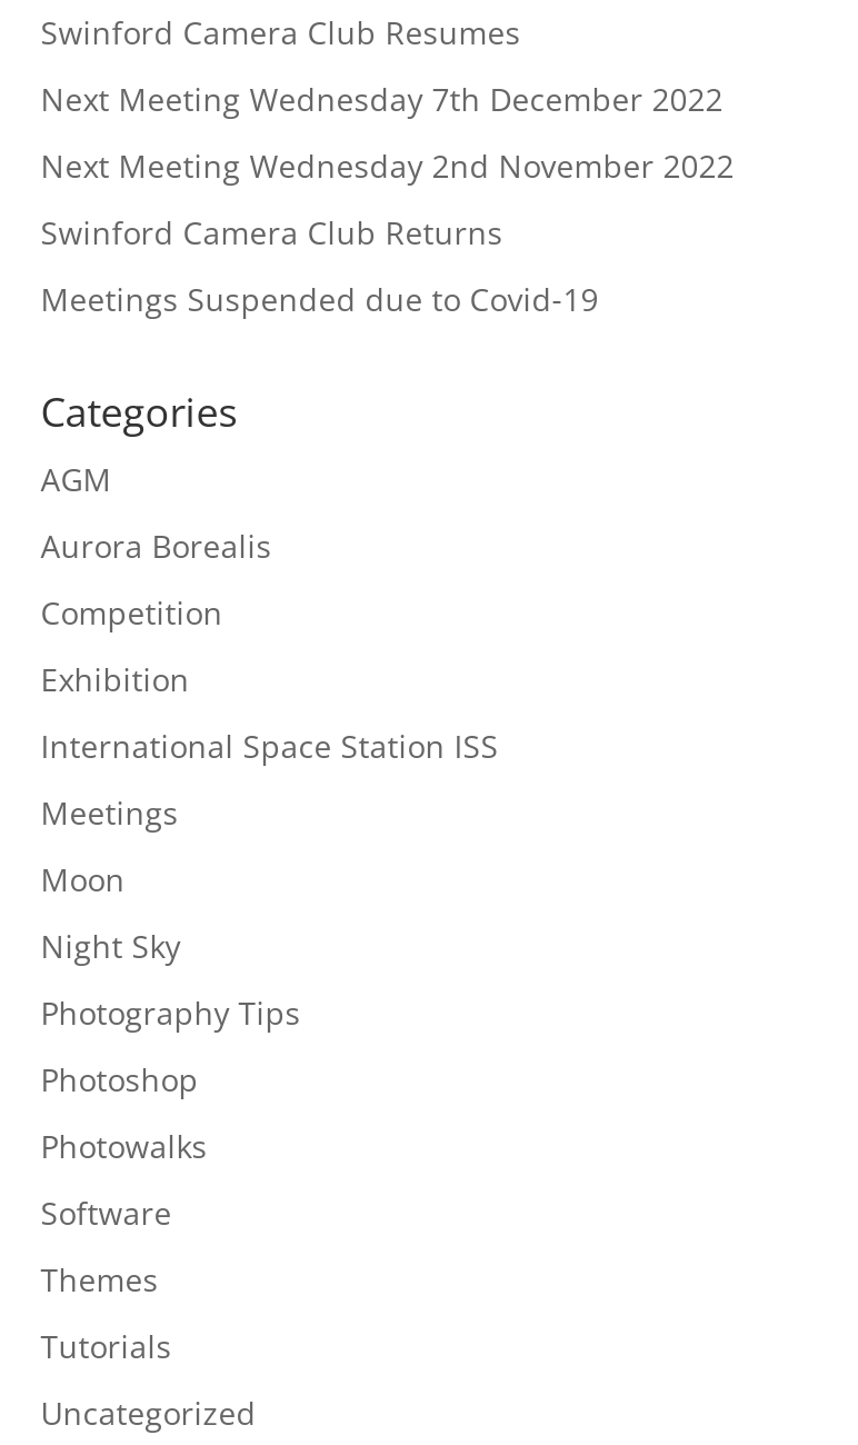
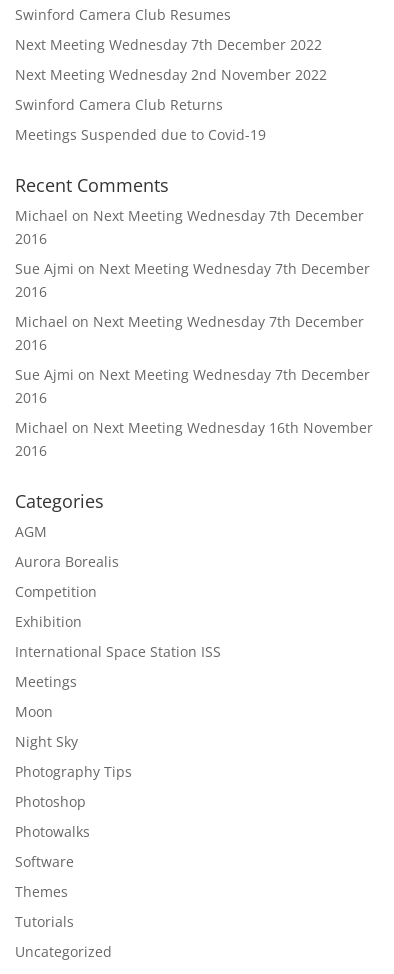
+ Recent Comments
+ Michael on Next Meeting Wednesday 7th December
+ 2016
+ Sue Ajmi on Next Meeting Wednesday 7th December
+ 2016
+ Michael on Next Meeting Wednesday 7th December
+ 2016
+ Sue Ajmi on Next Meeting Wednesday 7th December
+ 2016
+ Michael on Next Meeting Wednesday 16th November
+ 2016
